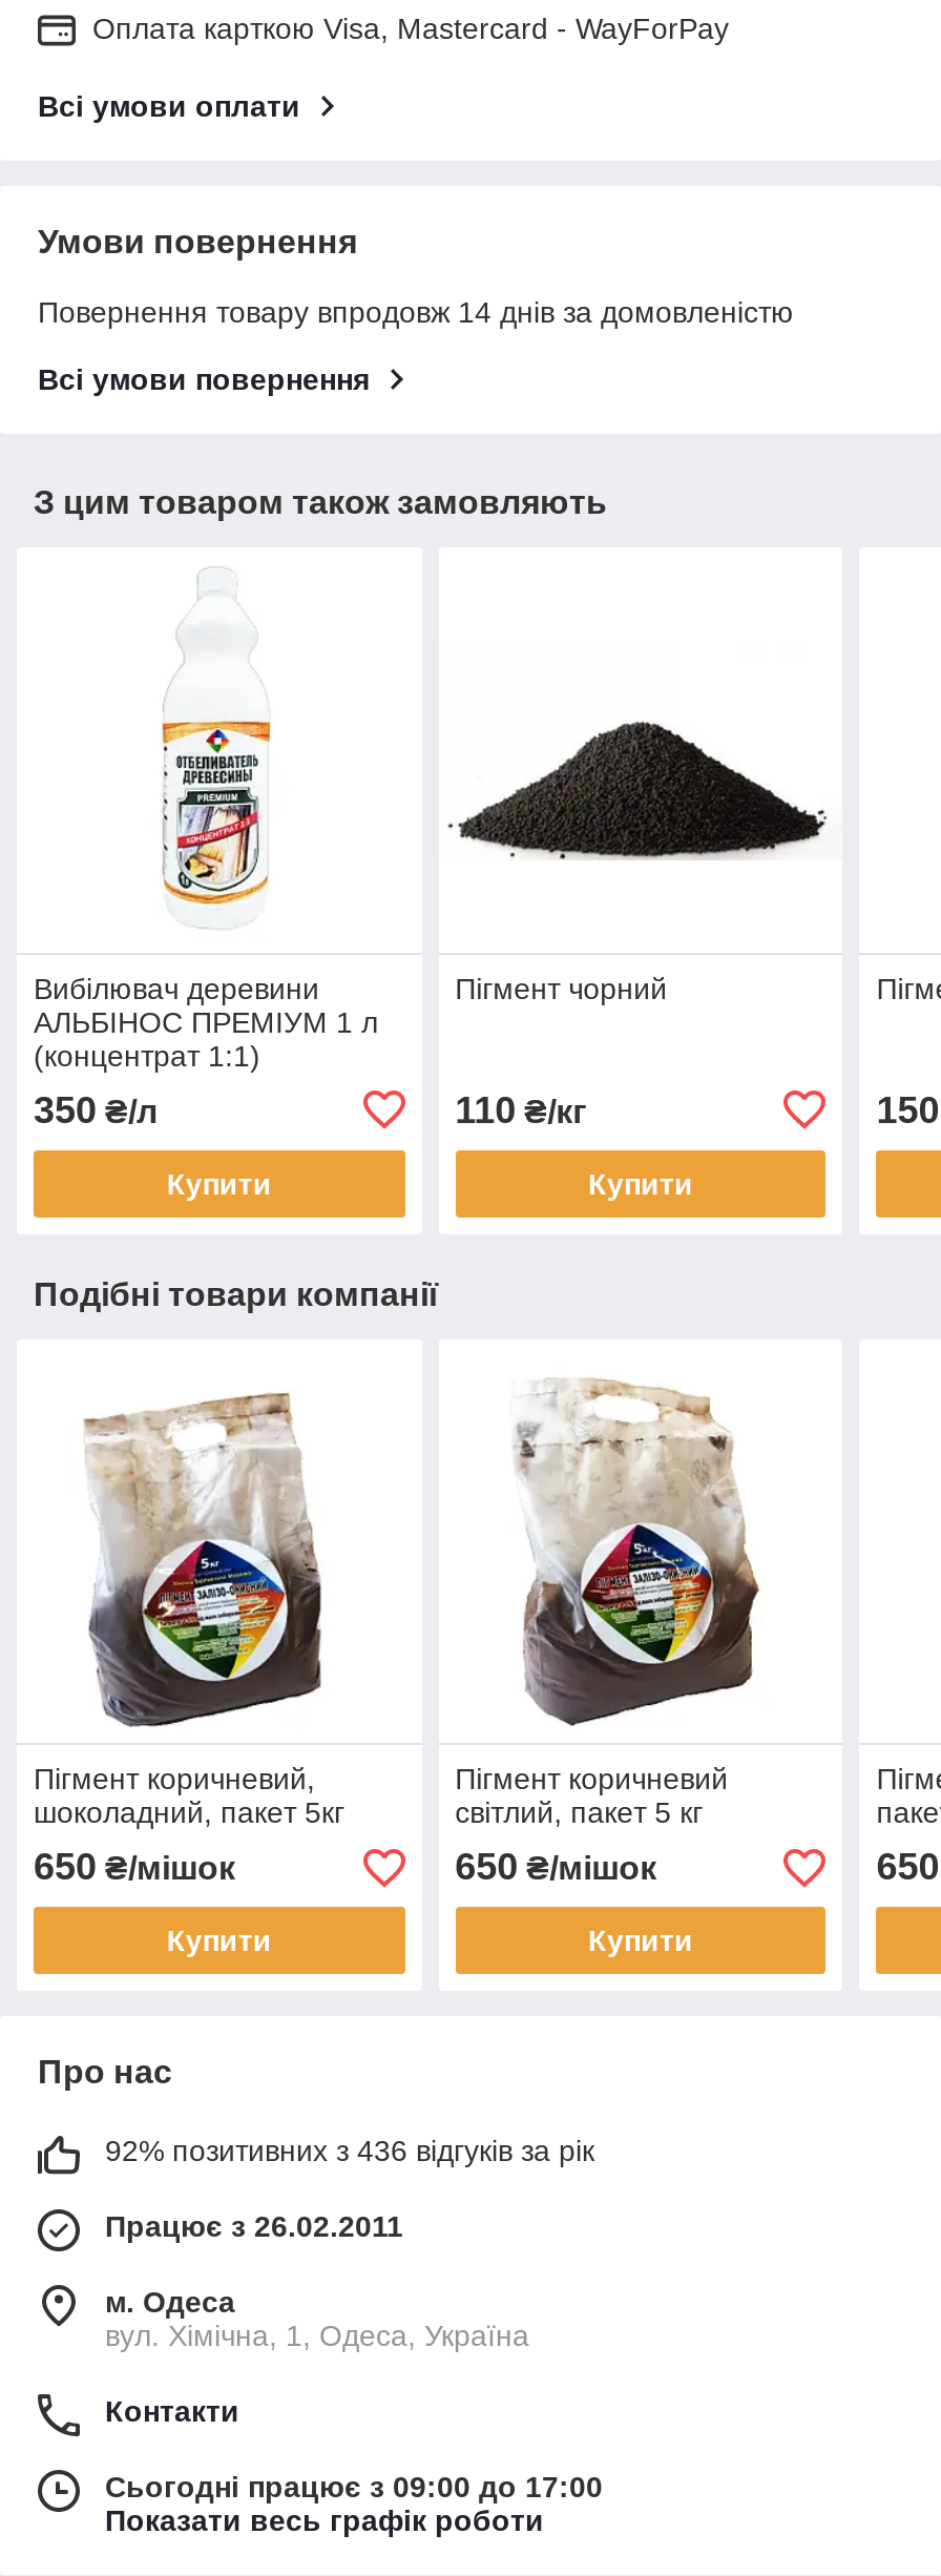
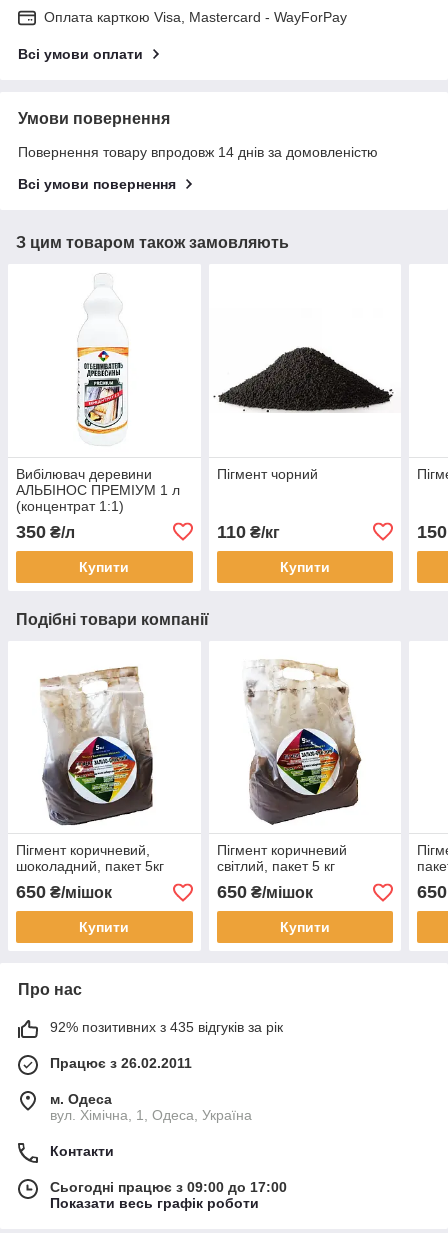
- 92% позитивних з 436 відгуків за рік
+ 92% позитивних з 435 відгуків за рік
